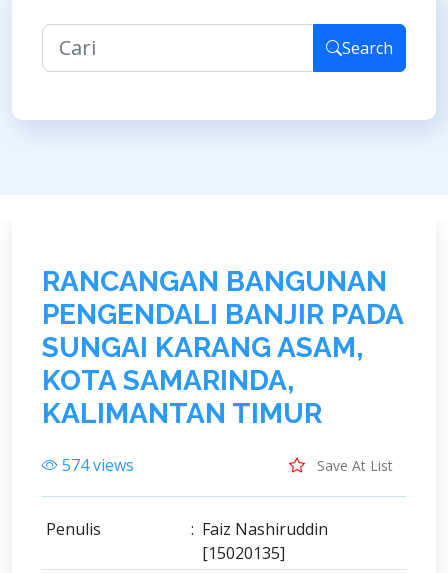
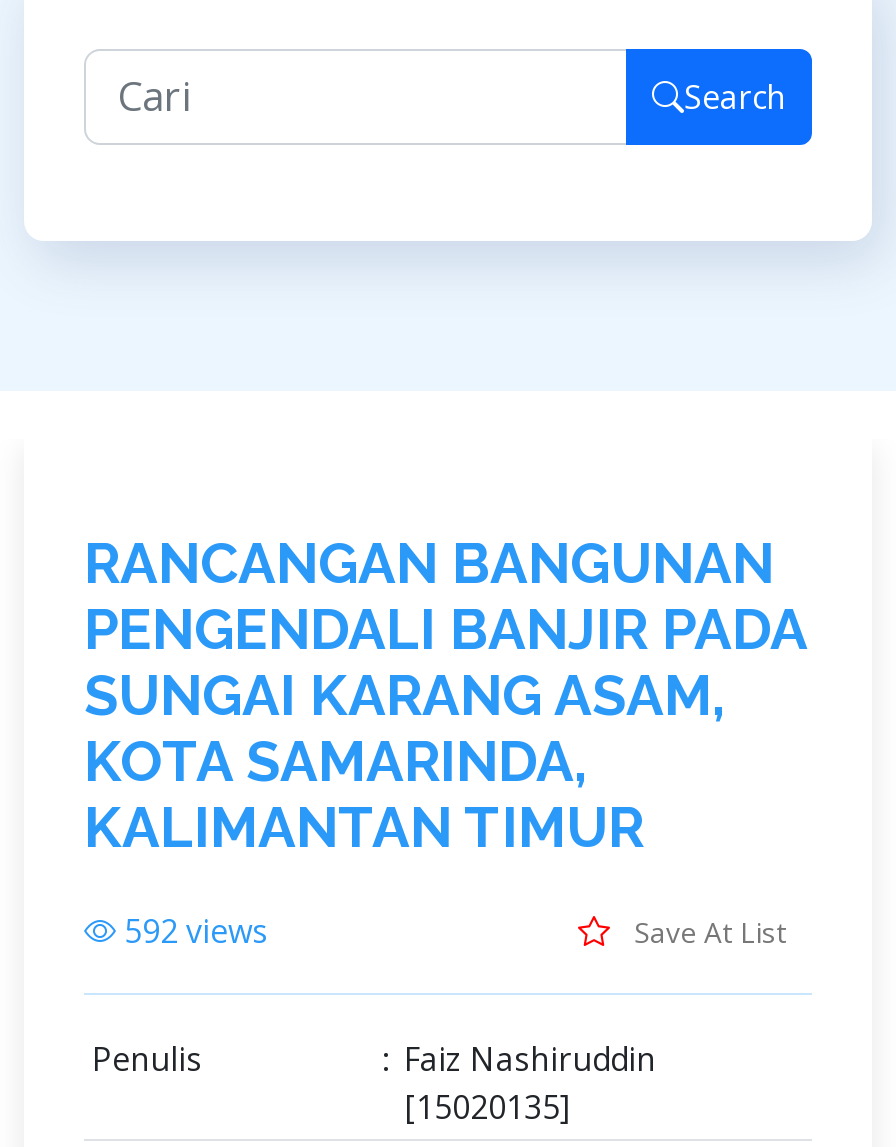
- 574 views
+ 592 views
